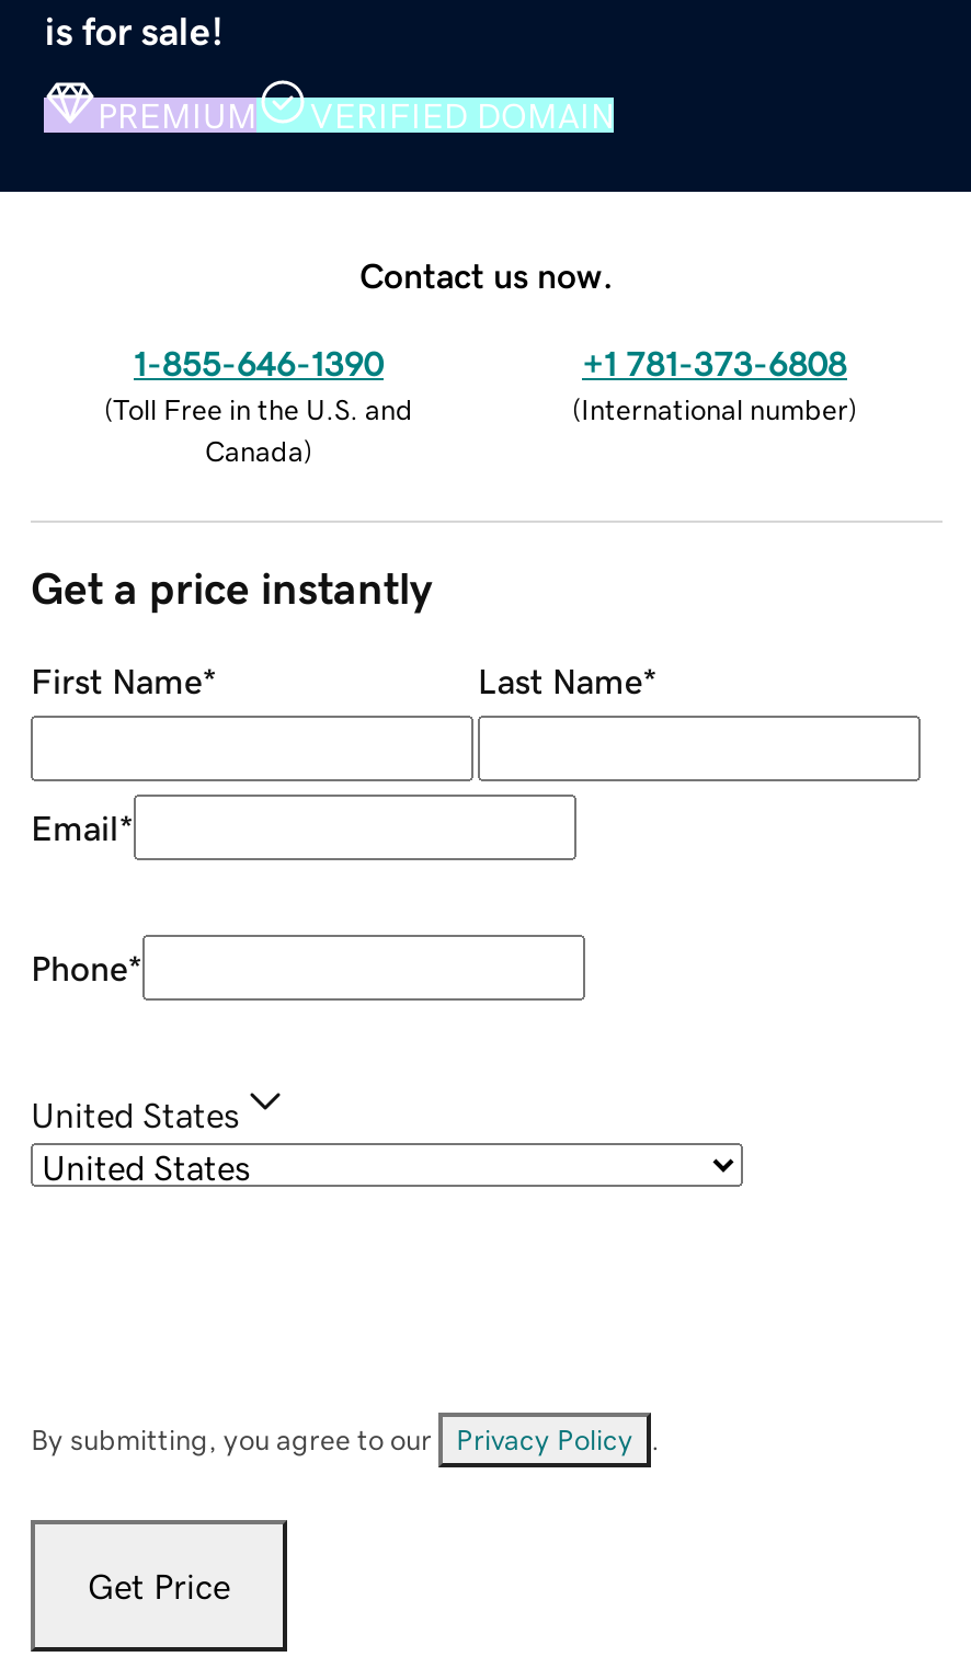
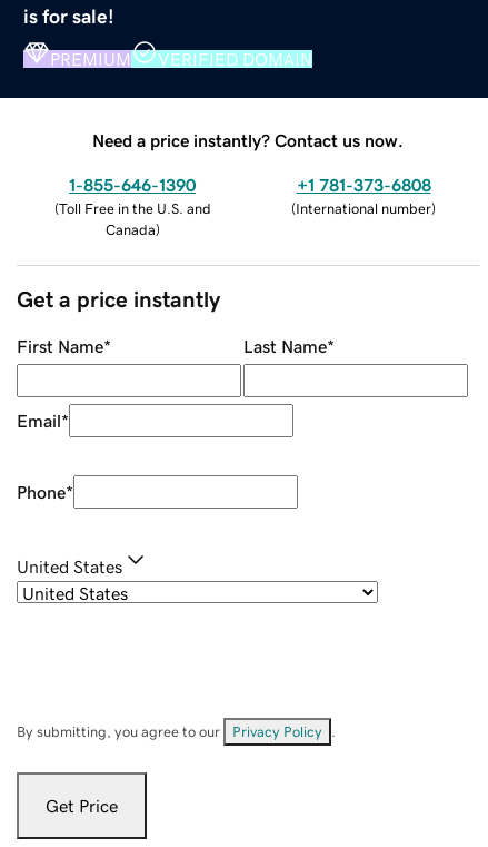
- Contact us now.
+ Need a price instantly? Contact us now.
